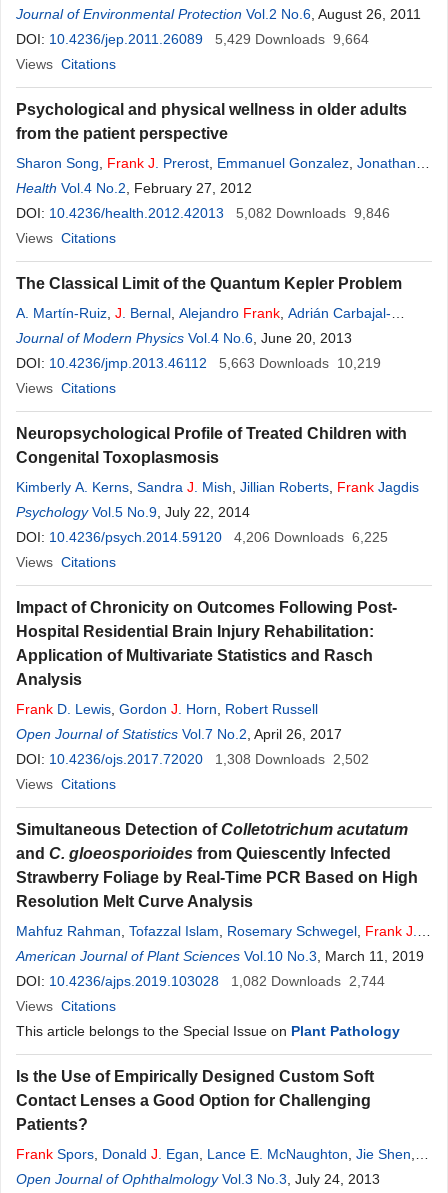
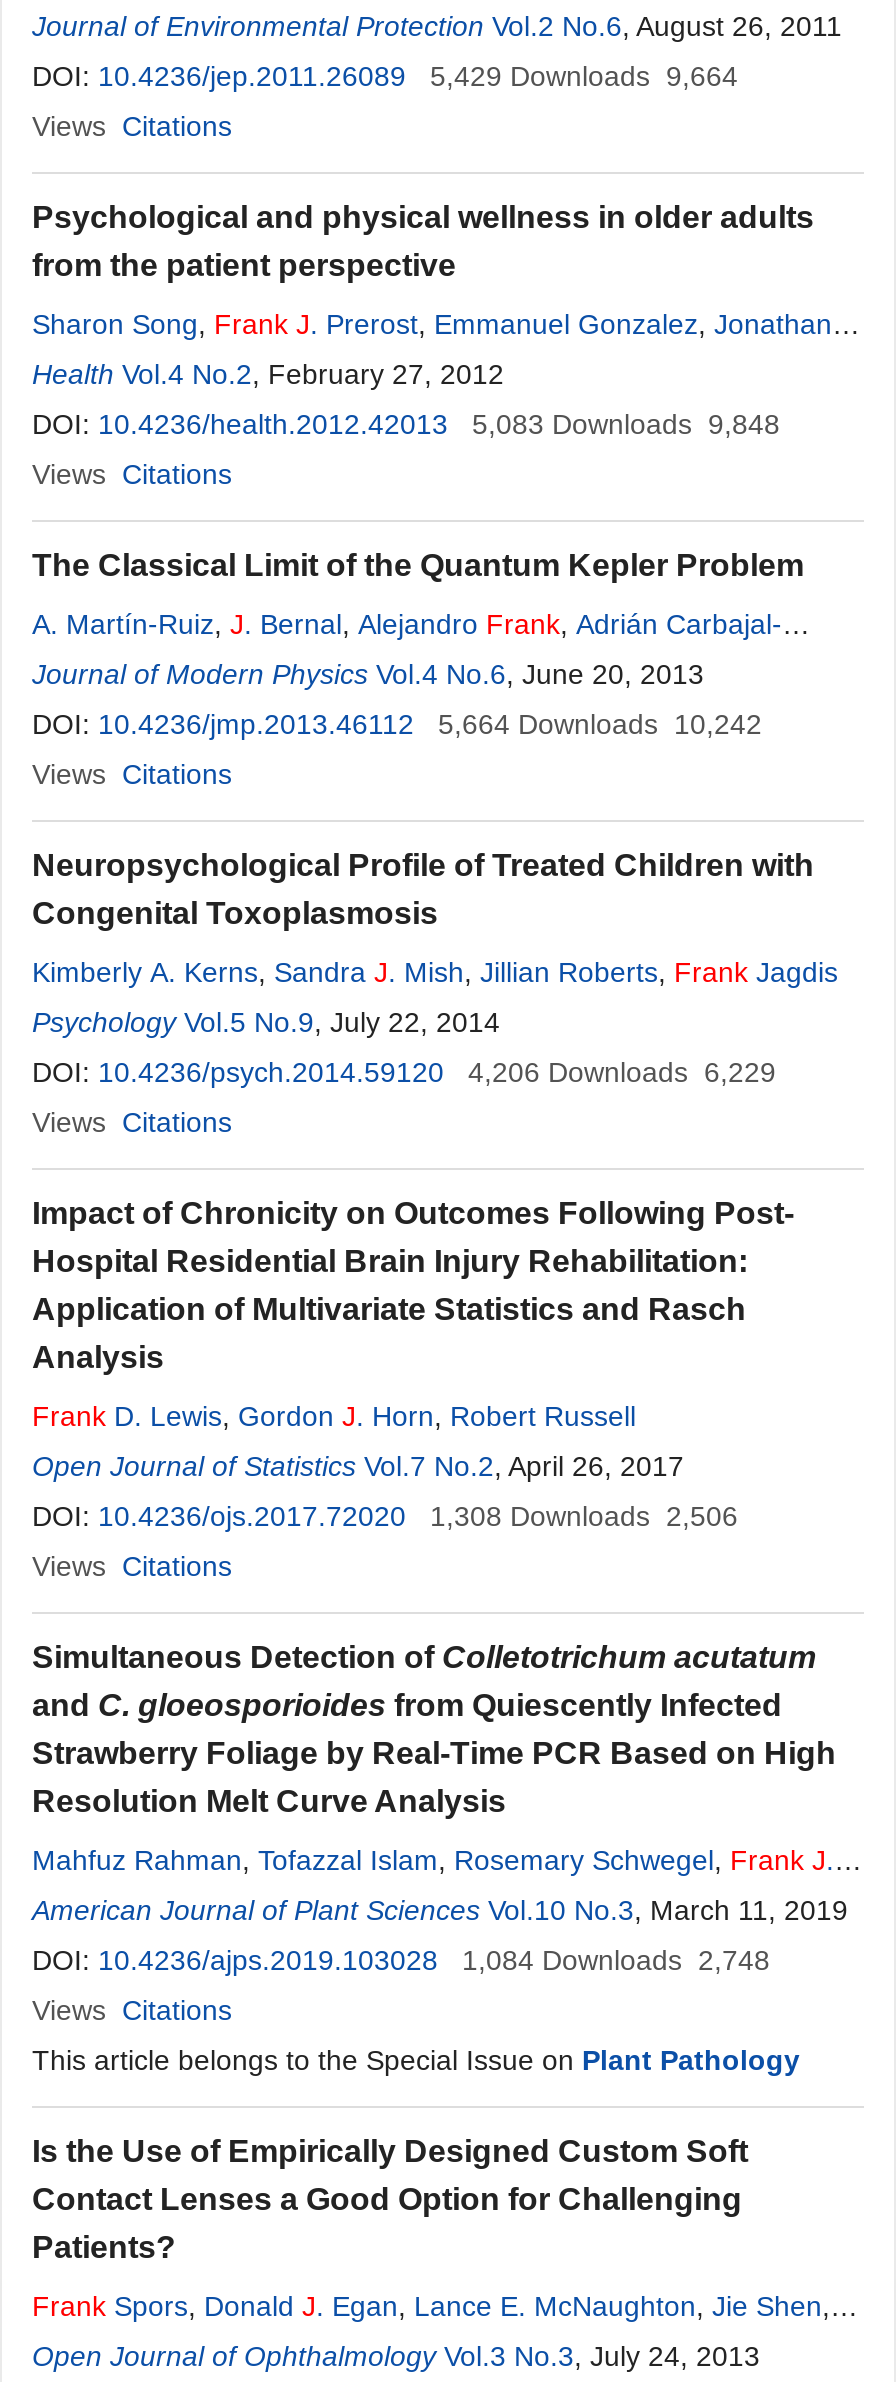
- DOI: 10.4236/health.2012.42013 5,082 Downloads 9,846
+ DOI: 10.4236/health.2012.42013 5,083 Downloads 9,848

- DOI: 10.4236/jmp.2013.46112 5,663 Downloads 10,219
+ DOI: 10.4236/jmp.2013.46112 5,664 Downloads 10,242

- DOI: 10.4236/psych.2014.59120 4,206 Downloads 6,225
+ DOI: 10.4236/psych.2014.59120 4,206 Downloads 6,229

- DOI: 10.4236/ojs.2017.72020 1,308 Downloads 2,502
+ DOI: 10.4236/ojs.2017.72020 1,308 Downloads 2,506

- DOI: 10.4236/ajps.2019.103028 1,082 Downloads 2,744
+ DOI: 10.4236/ajps.2019.103028 1,084 Downloads 2,748
